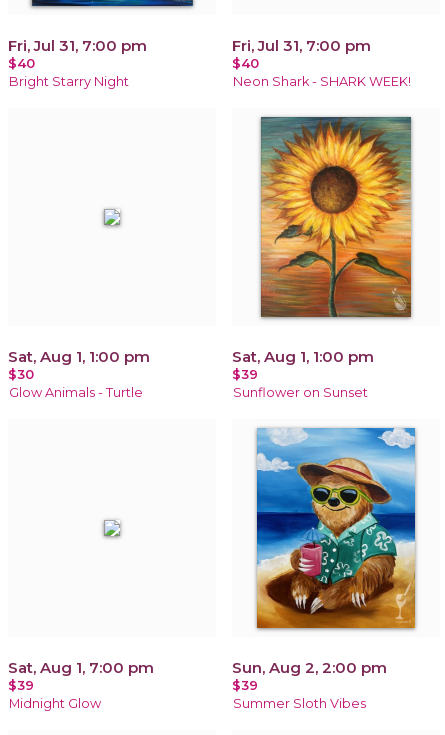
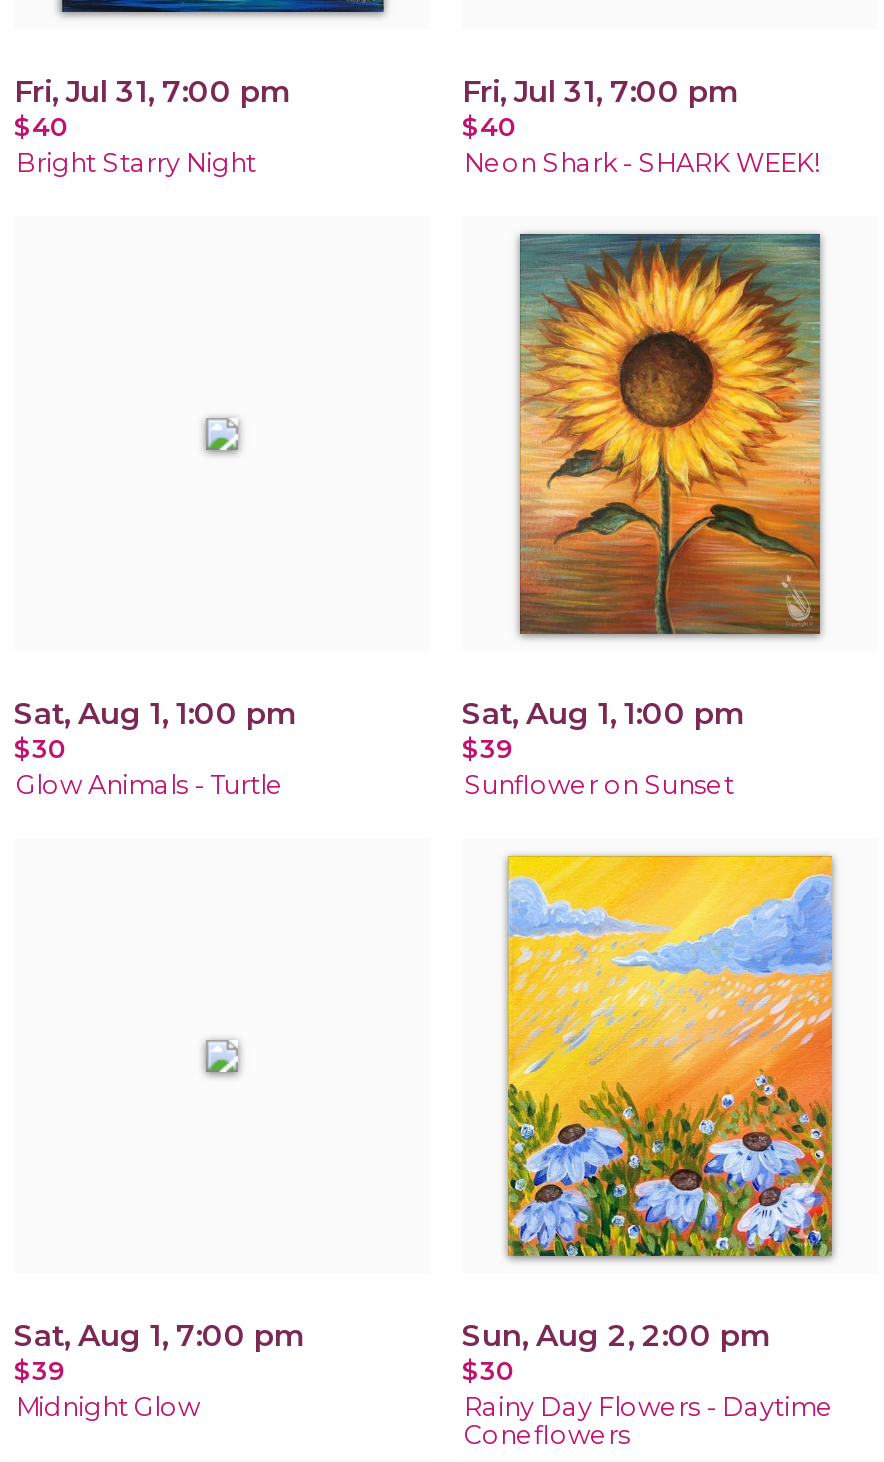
- [image]
+ [image]

- $39
- Summer Sloth Vibes
+ $30
+ Rainy Day Flowers - Daytime
+ Coneflowers
